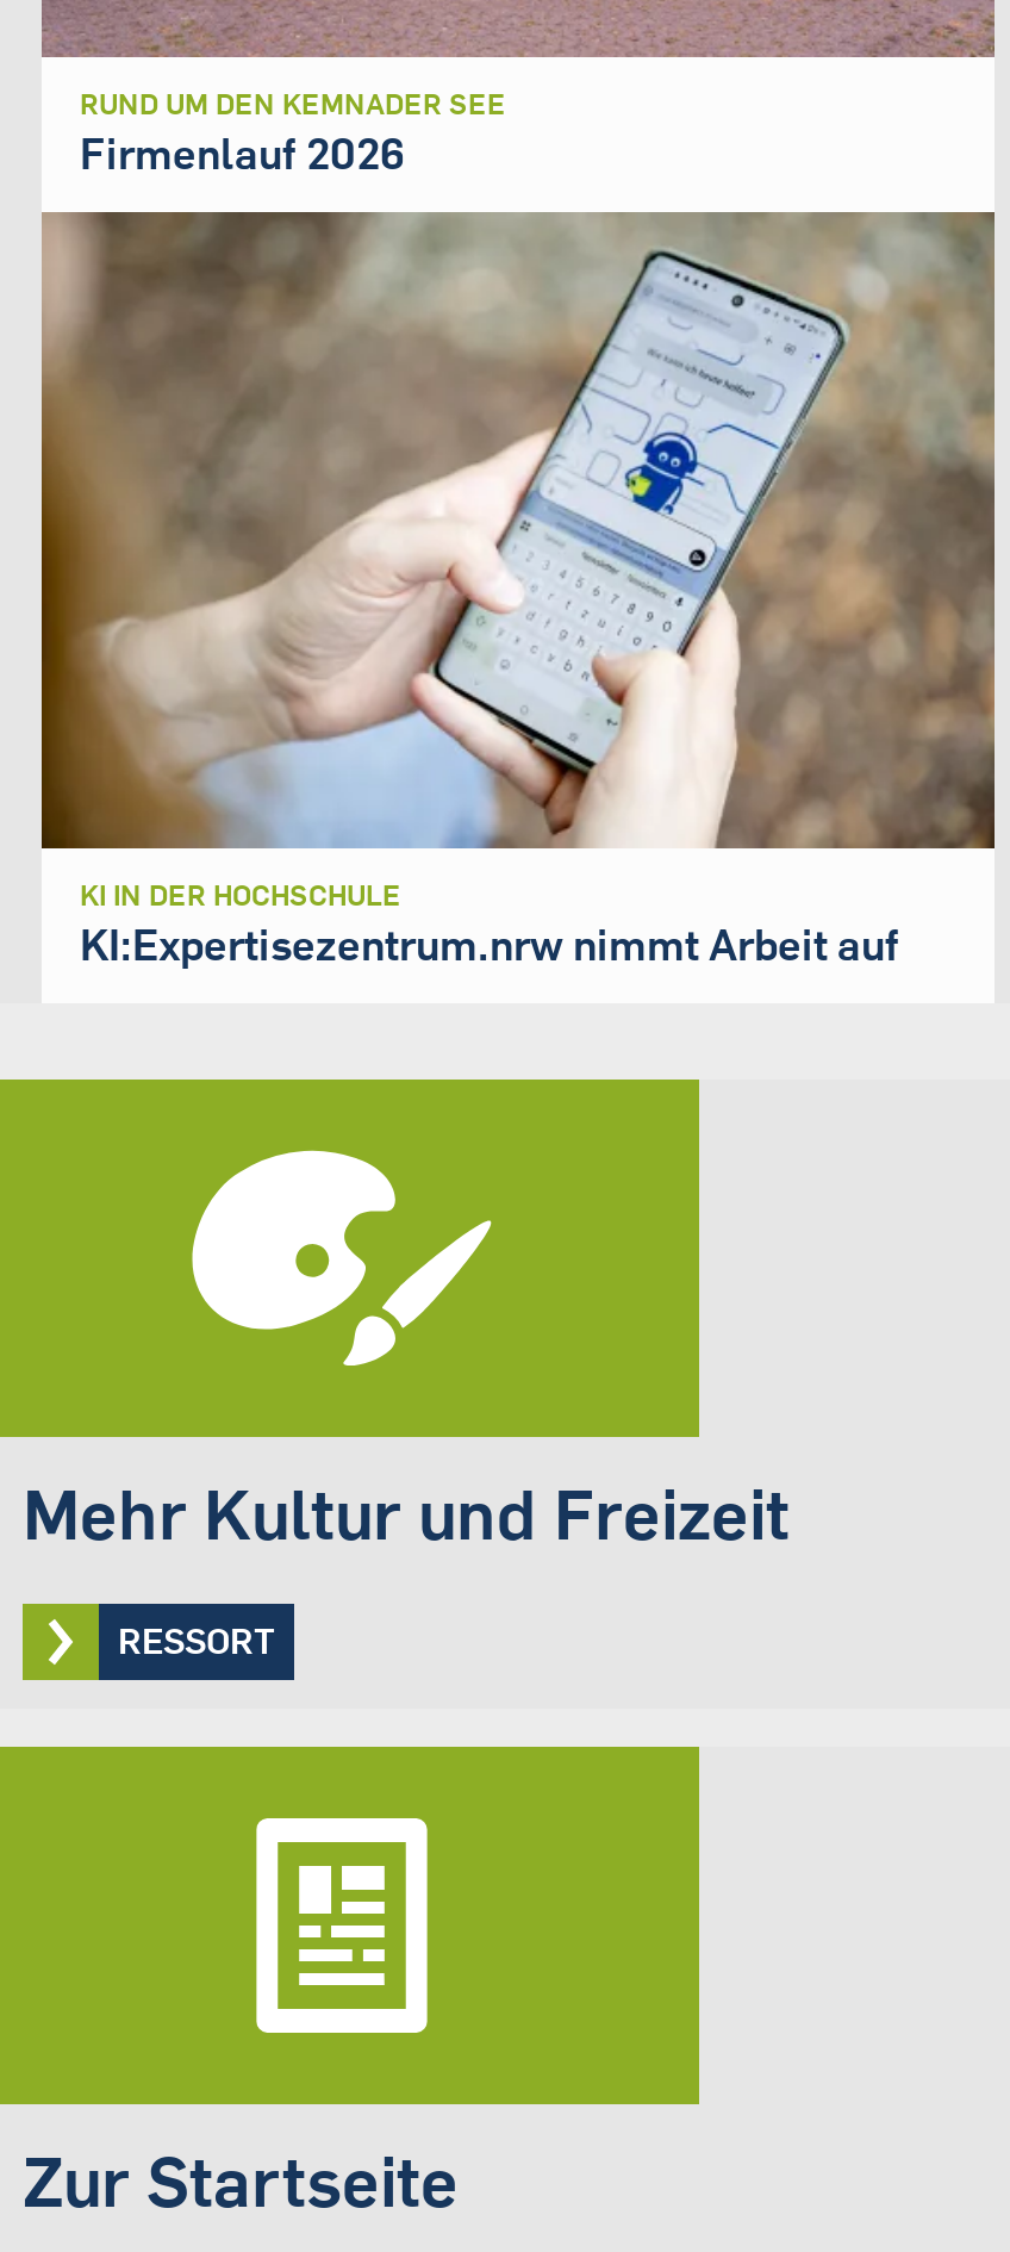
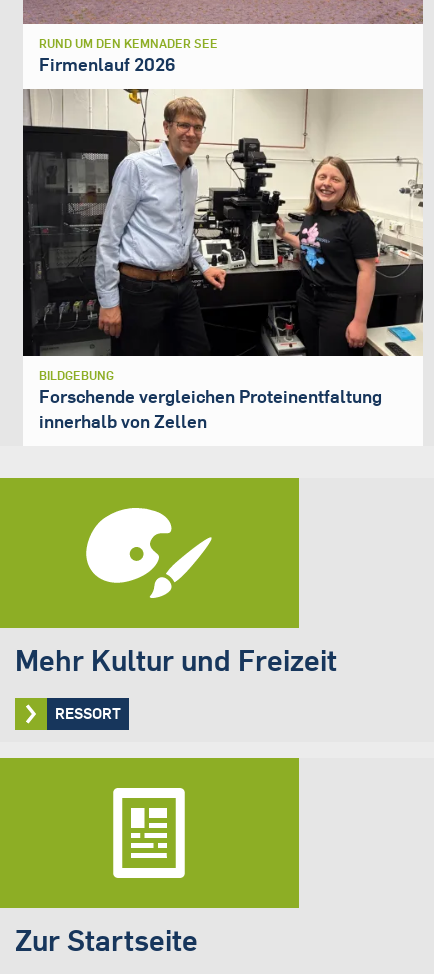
- [image]
- KI IN DER HOCHSCHULE
- KI:Expertisezentrum.nrw nimmt Arbeit auf
+ [image]
+ BILDGEBUNG
+ Forschende vergleichen Proteinentfaltung
+ innerhalb von Zellen
